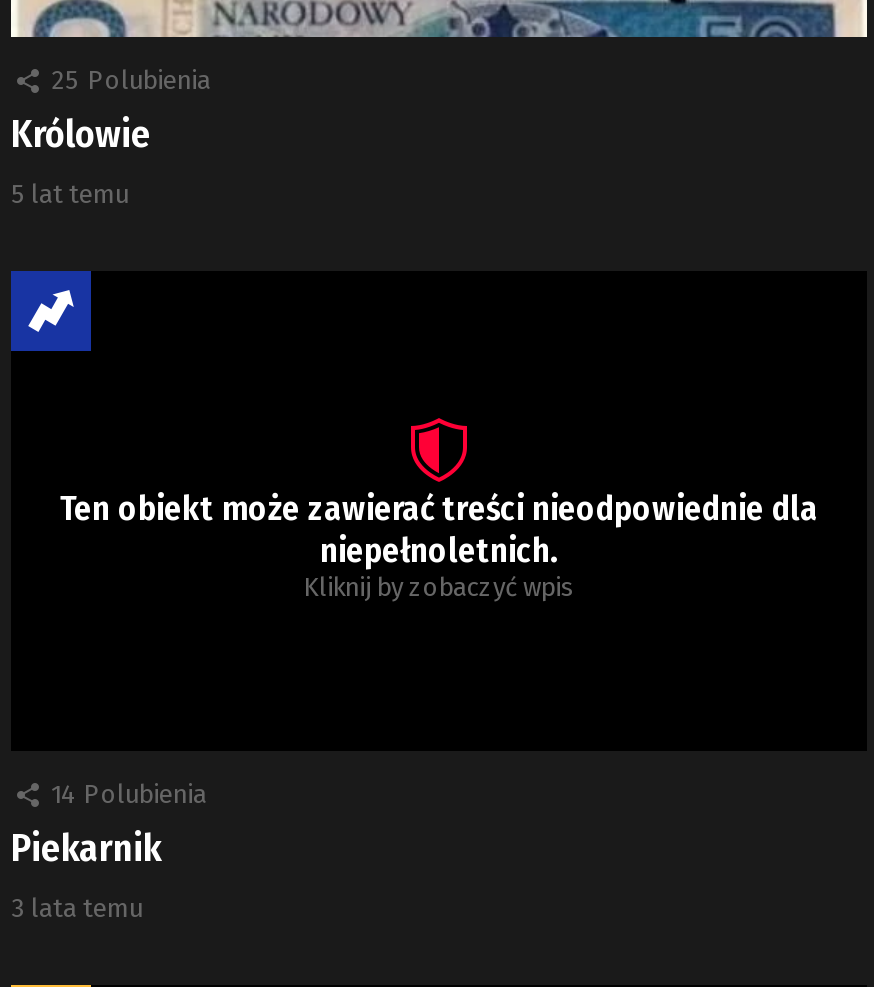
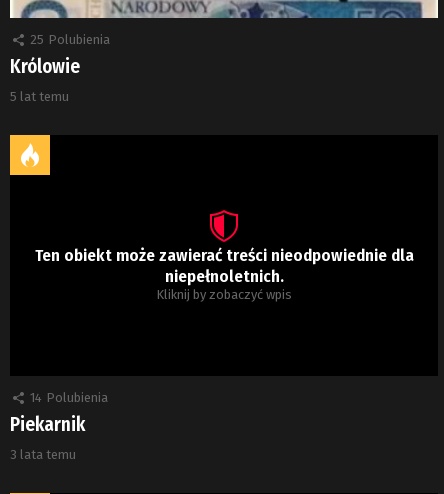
- [image]
+ [image]
